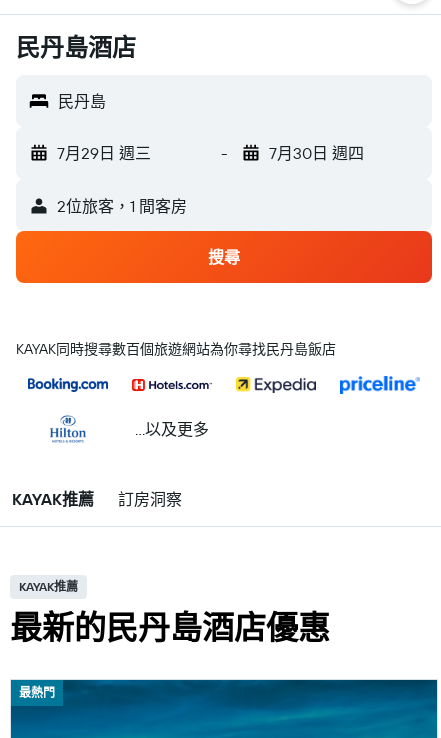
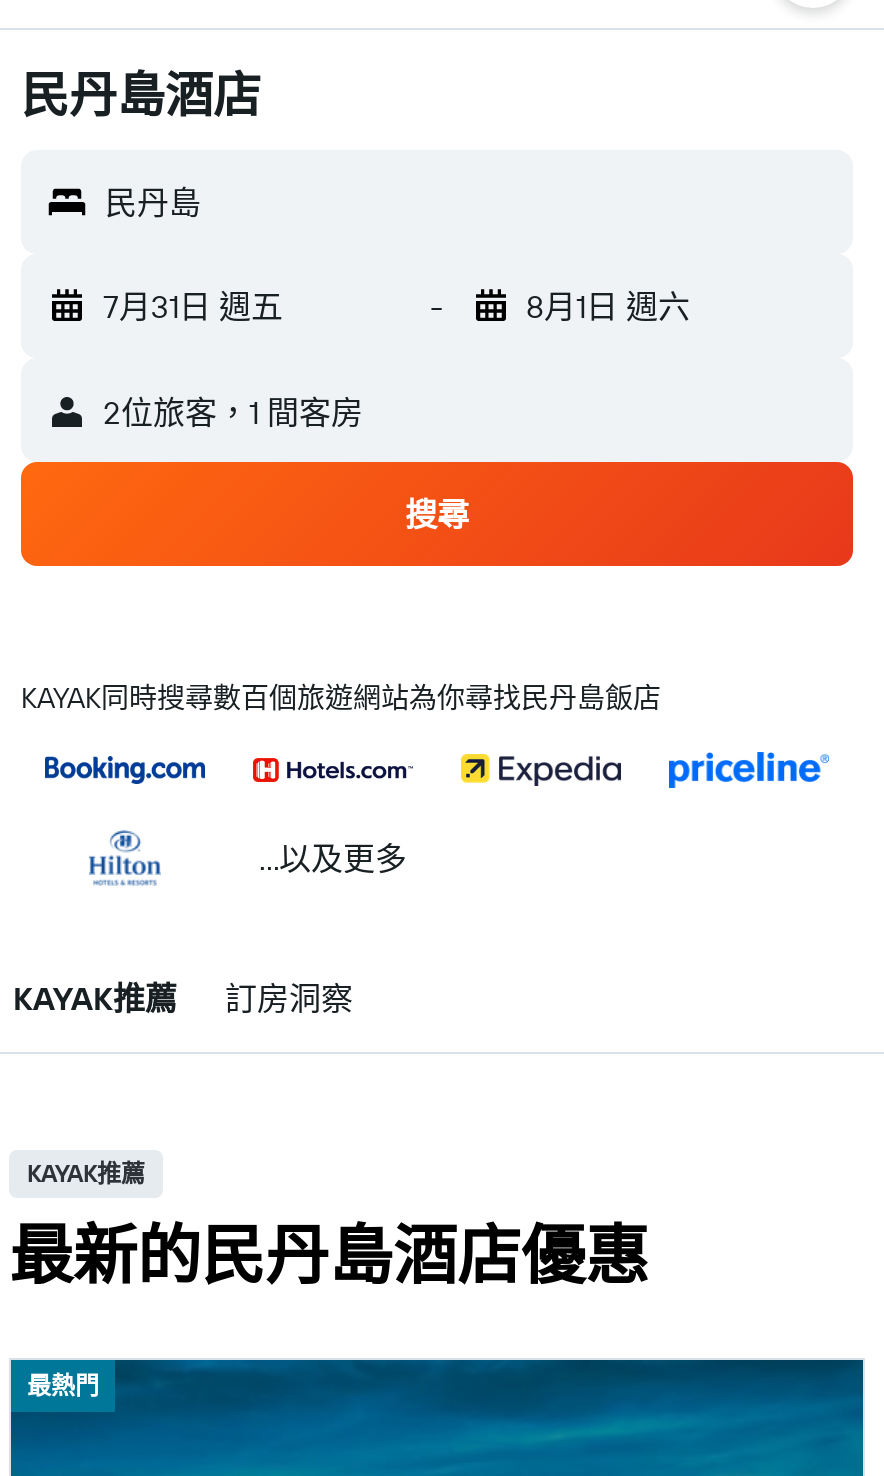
- 7月29日 週三
+ 7月31日 週五

- 7月30日 週四
+ 8月1日 週六
